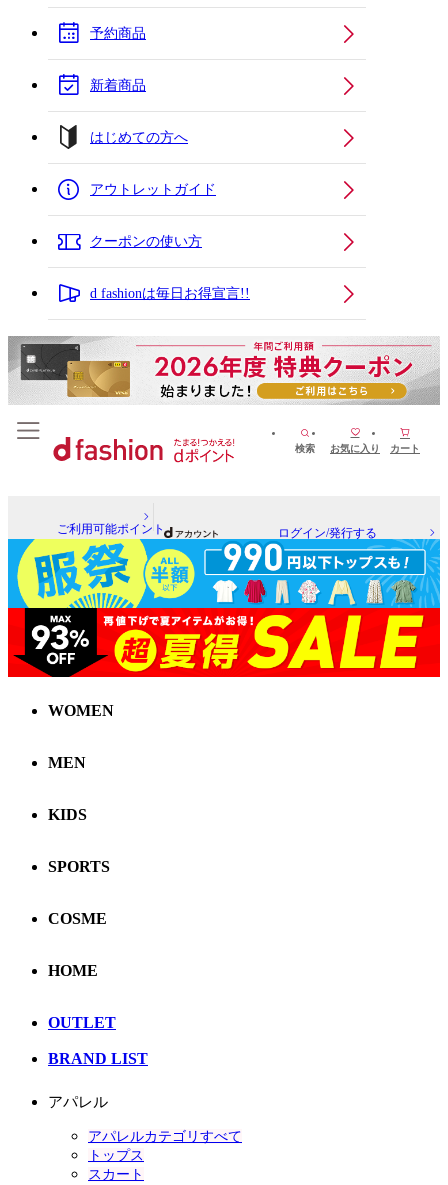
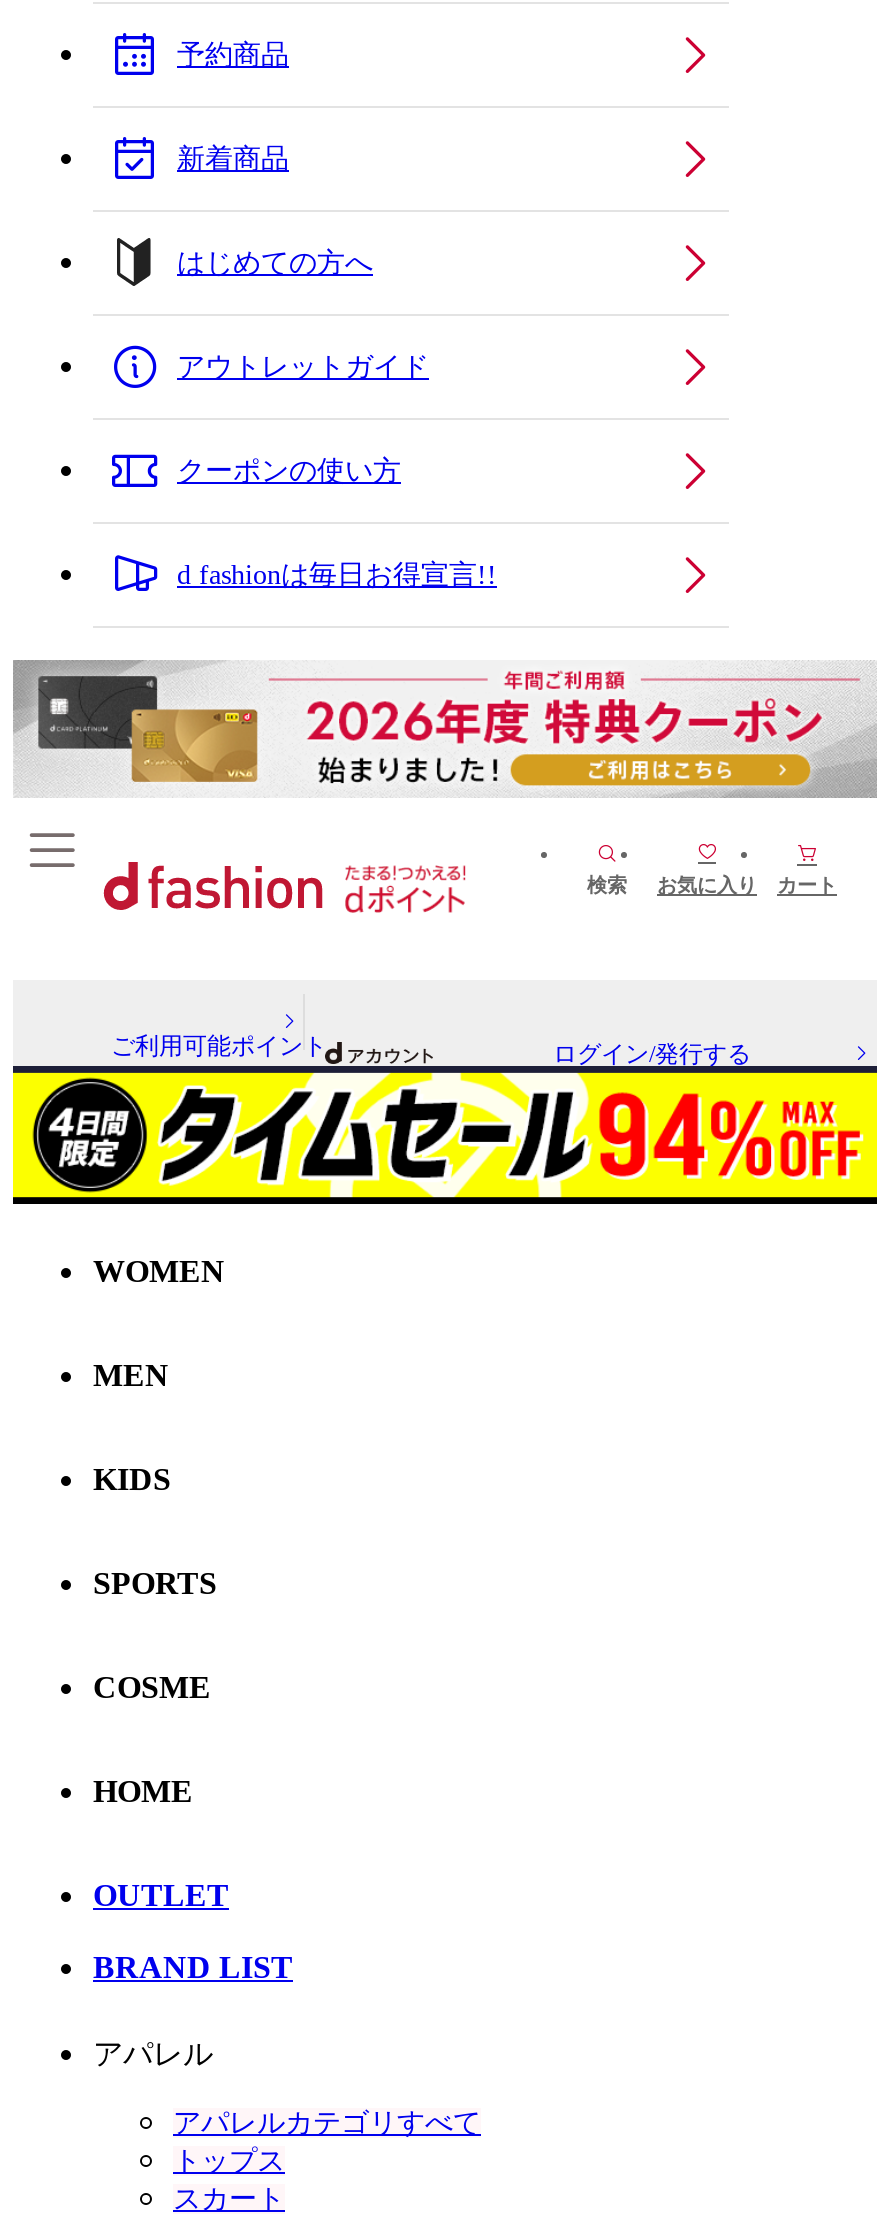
- [image]
+ [image]
